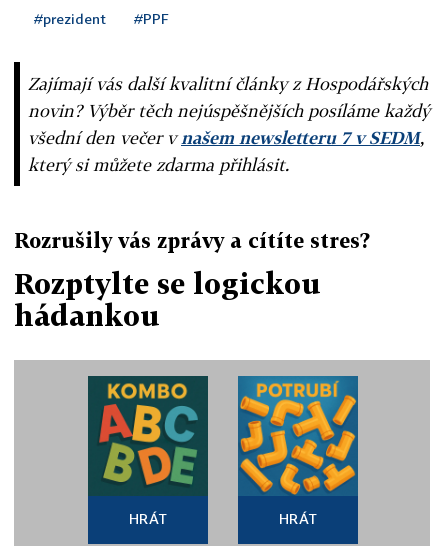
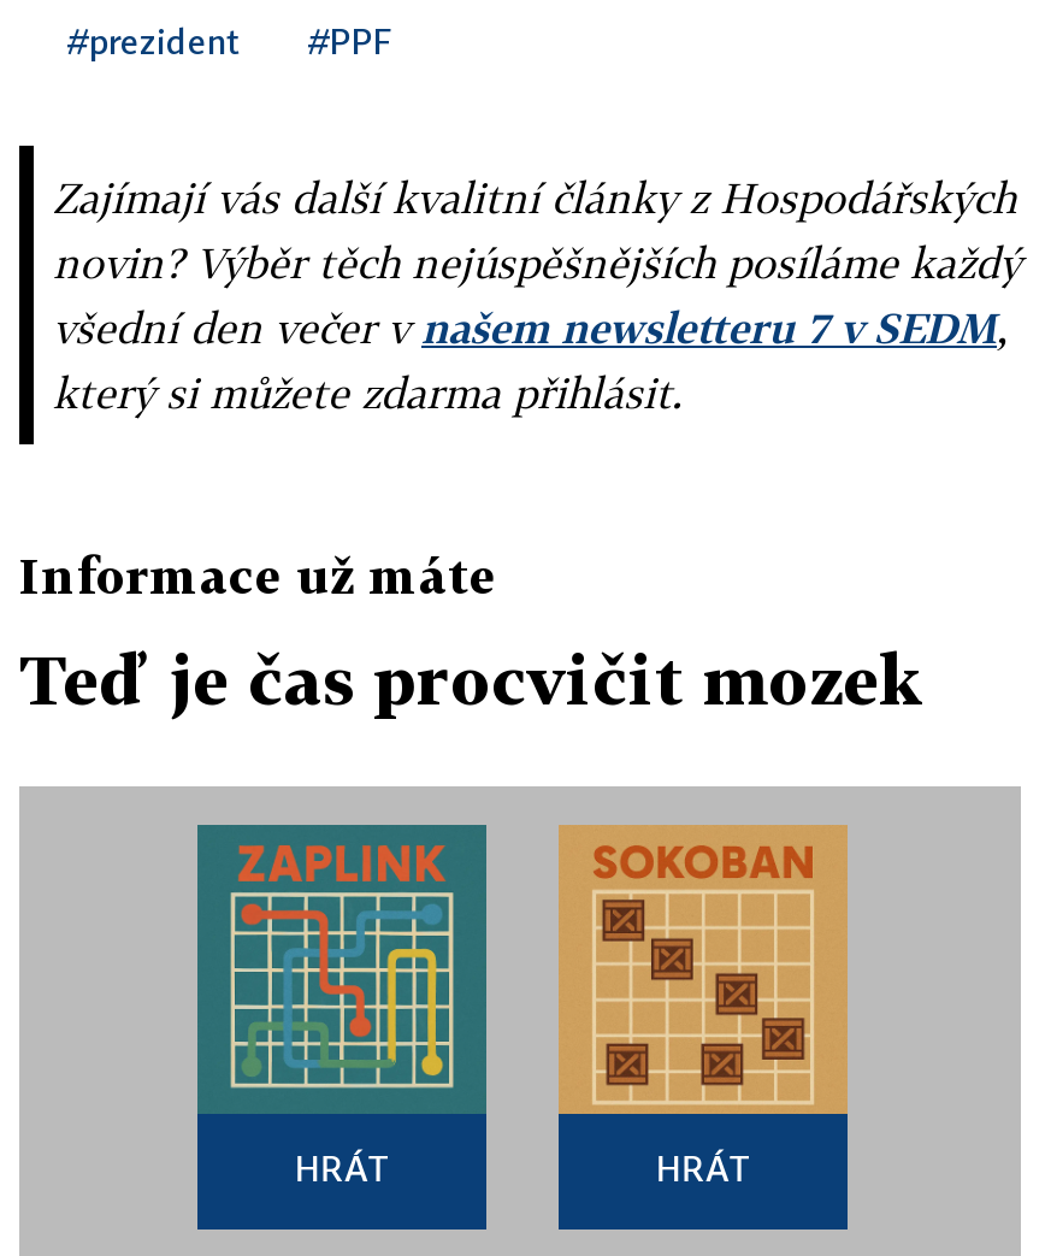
- Rozrušily vás zprávy a cítíte stres?
+ Informace už máte

- Rozptylte se logickou
- hádankou
+ Teď je čas procvičit mozek

- [image]
+ [image]

- [image]
+ [image]
